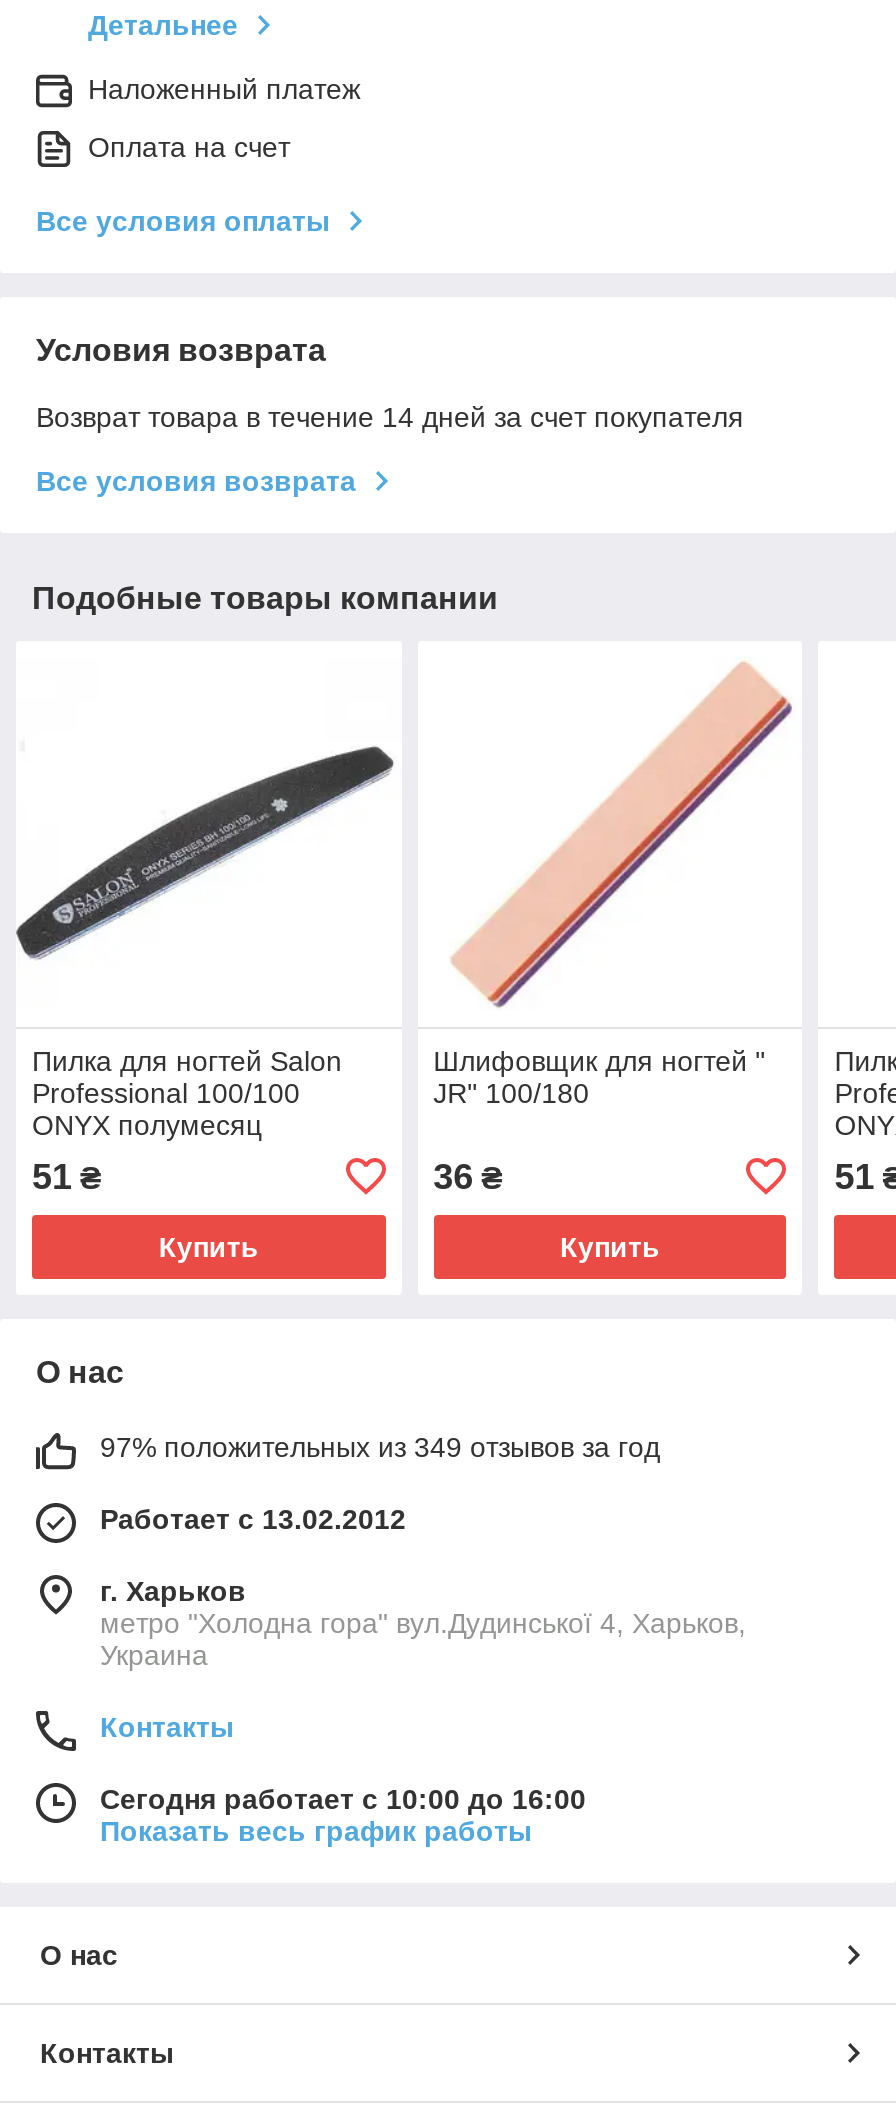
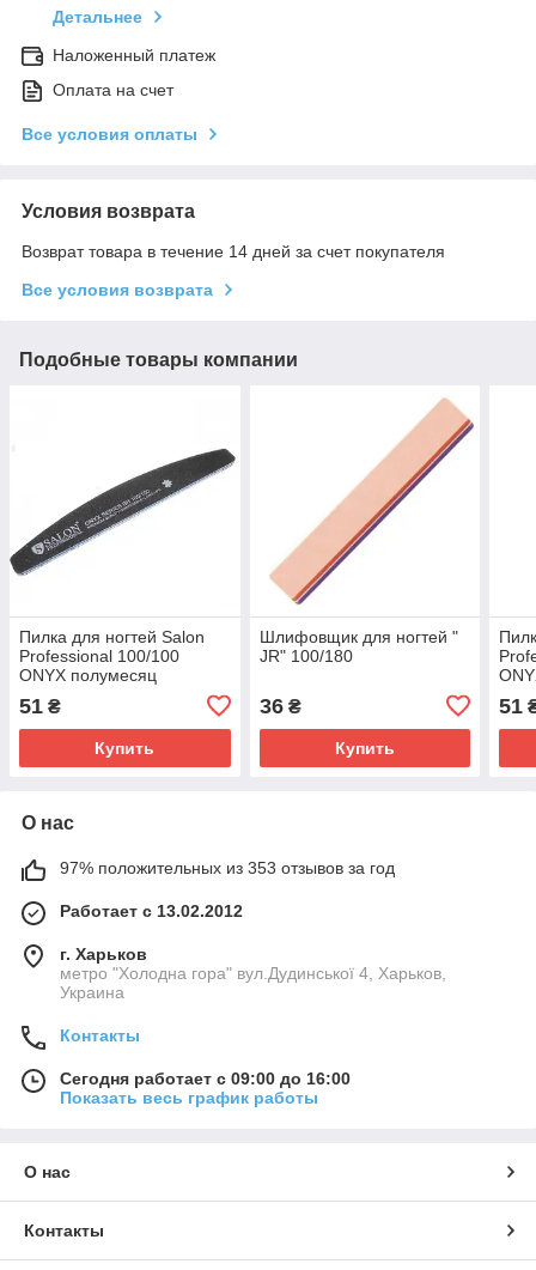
- 97% положительных из 349 отзывов за год
+ 97% положительных из 353 отзывов за год

- Сегодня работает с 10:00 до 16:00
+ Сегодня работает с 09:00 до 16:00
